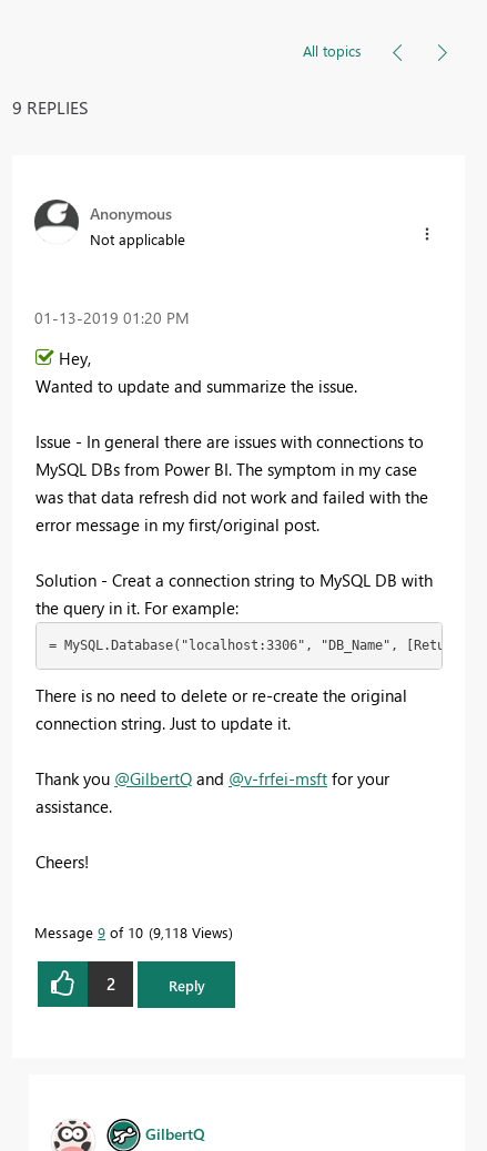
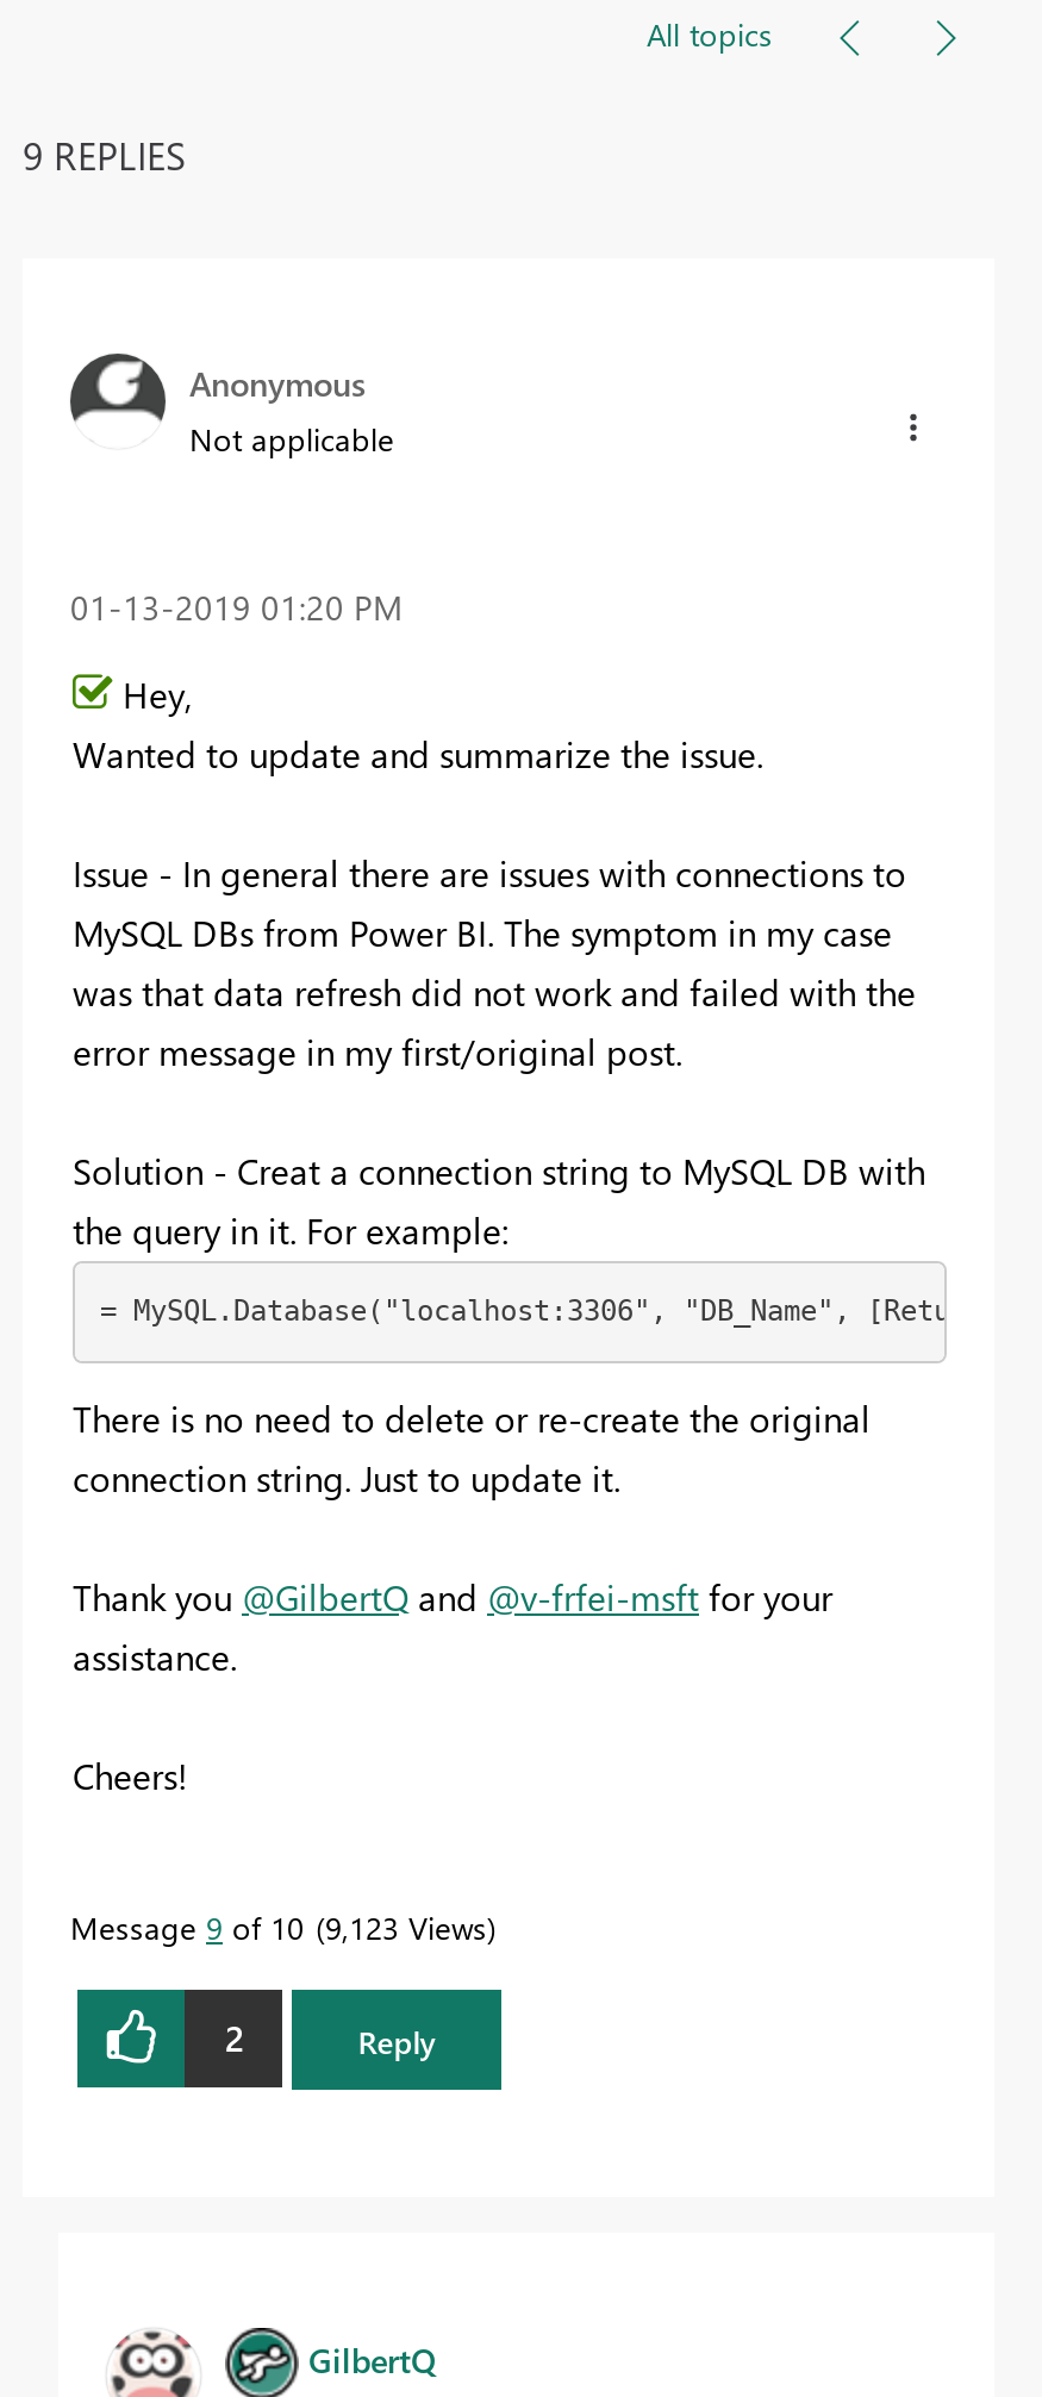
- Message 9 of 10 9,118 Views
+ Message 9 of 10 9,123 Views
